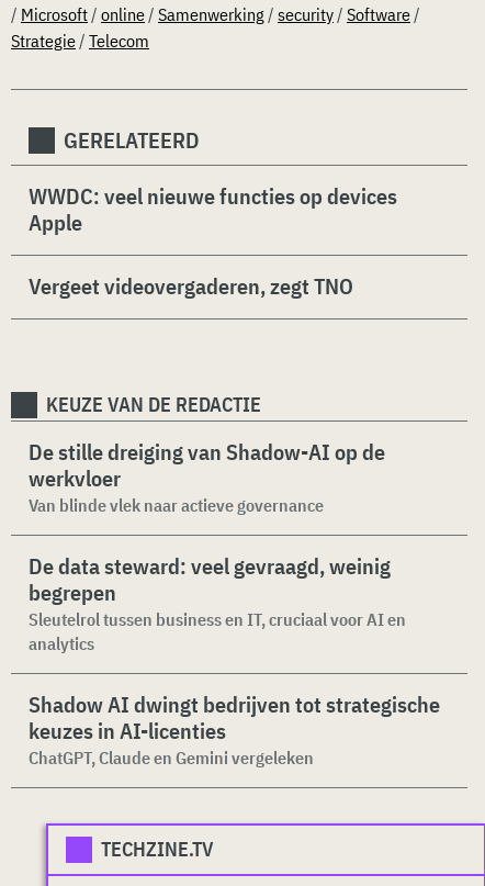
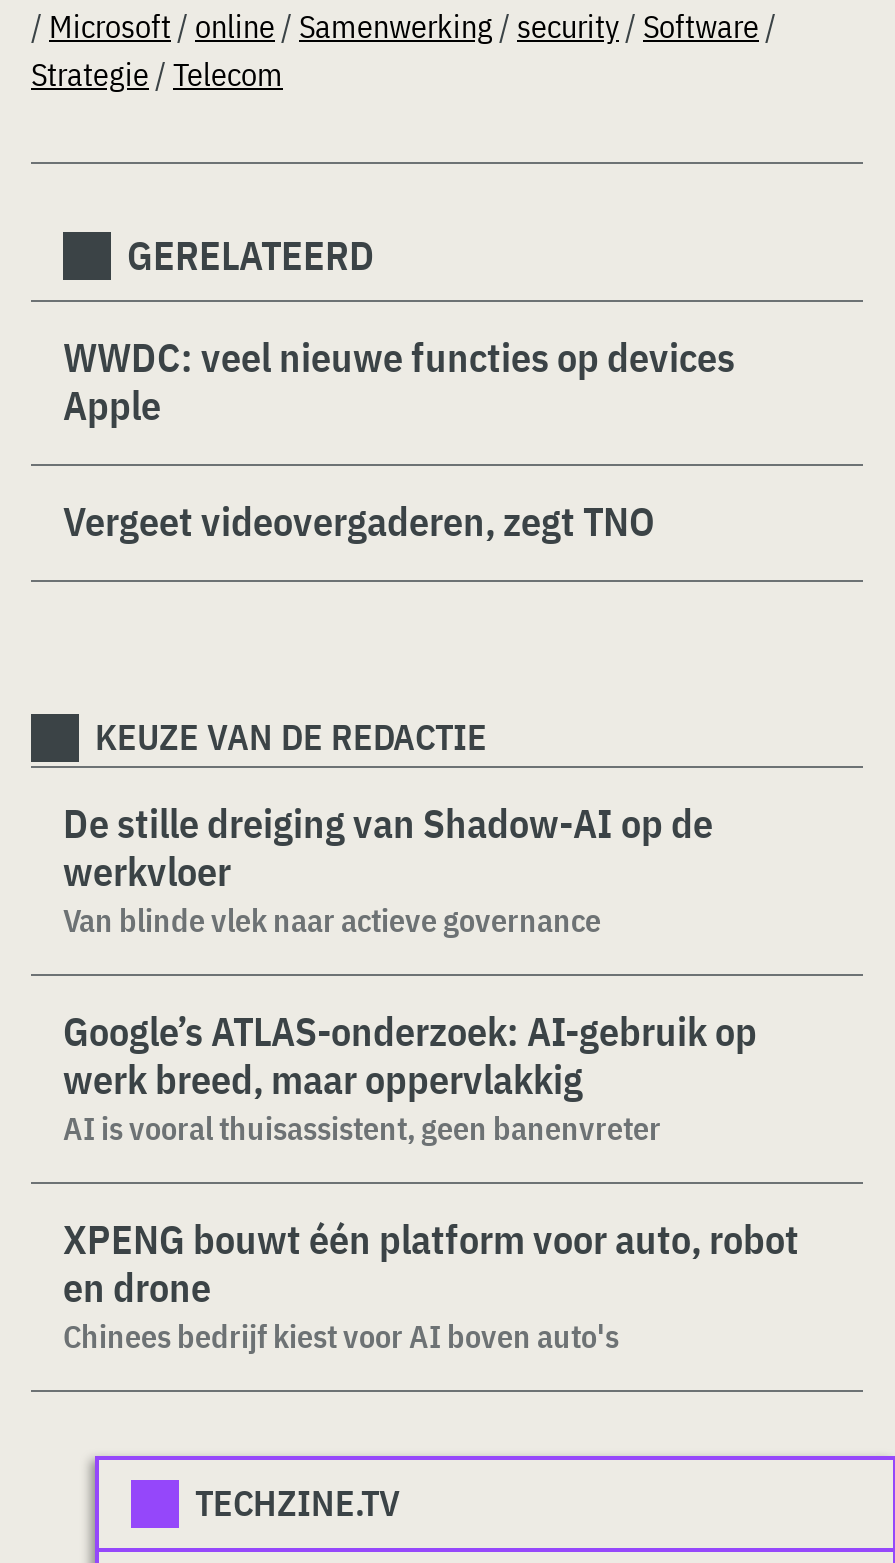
- De data steward: veel gevraagd, weinig
- begrepen
- Sleutelrol tussen business en IT, cruciaal voor AI en
- analytics
+ Google’s ATLAS-onderzoek: AI-gebruik op
+ werk breed, maar oppervlakkig
+ AI is vooral thuisassistent, geen banenvreter

- Shadow AI dwingt bedrijven tot strategische
- keuzes in AI-licenties
- ChatGPT, Claude en Gemini vergeleken
+ XPENG bouwt één platform voor auto, robot
+ en drone
+ Chinees bedrijf kiest voor AI boven auto's
